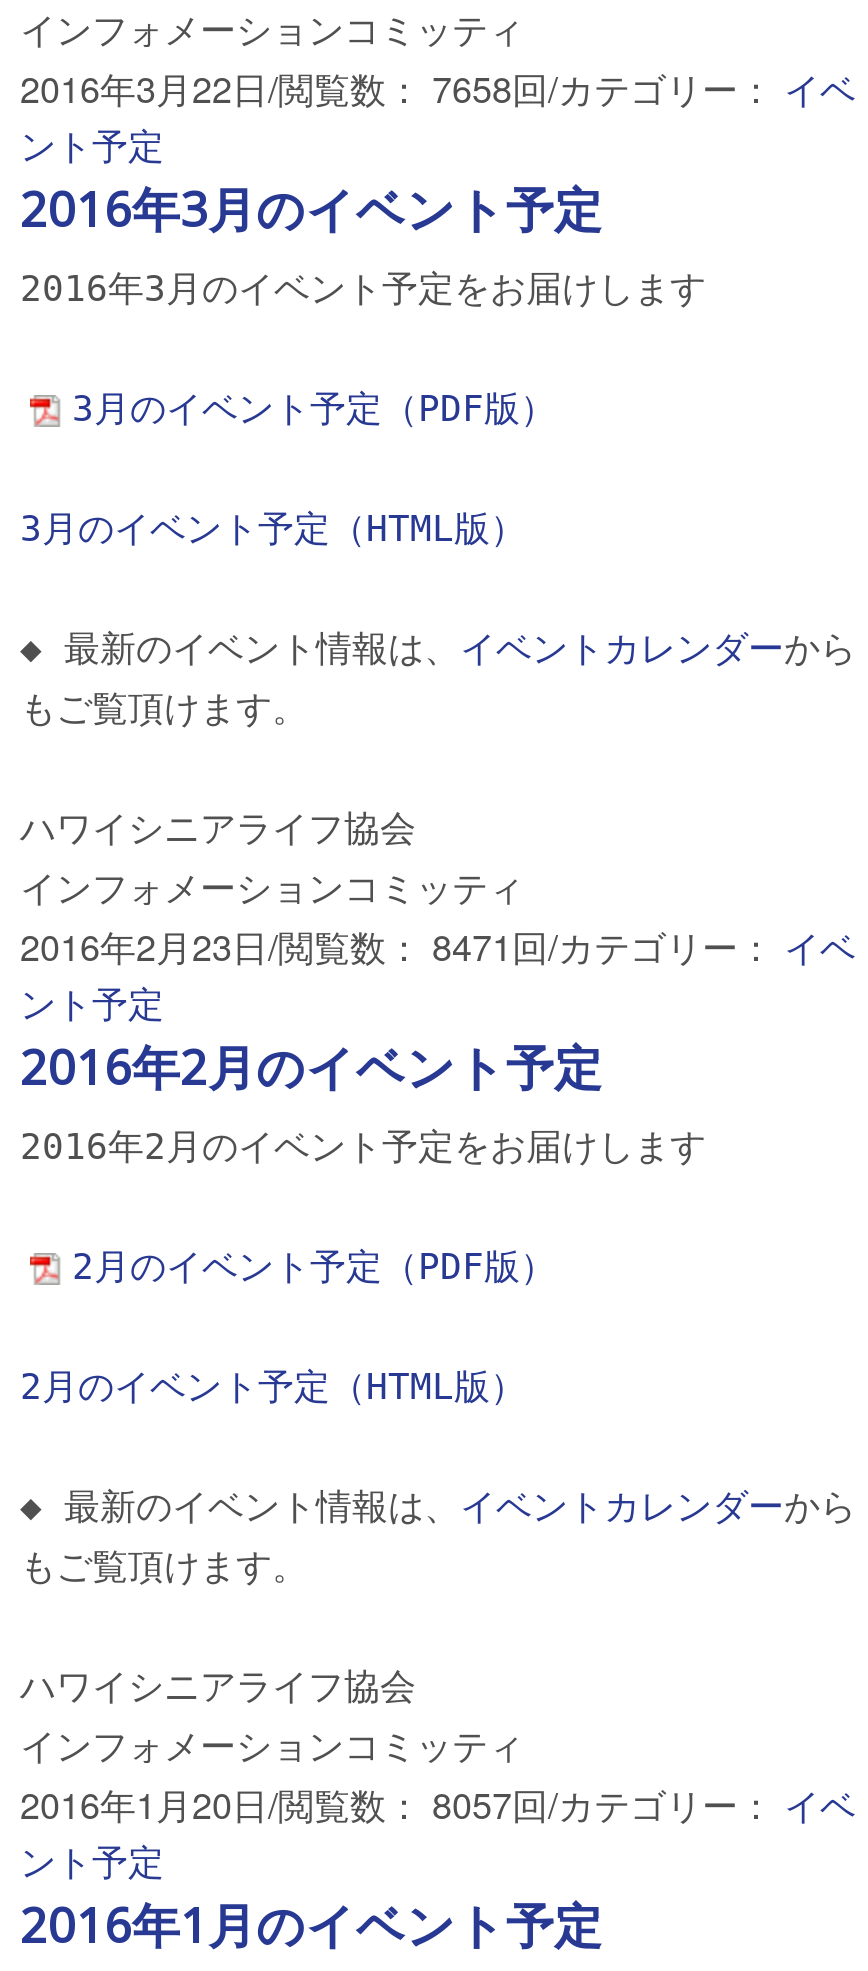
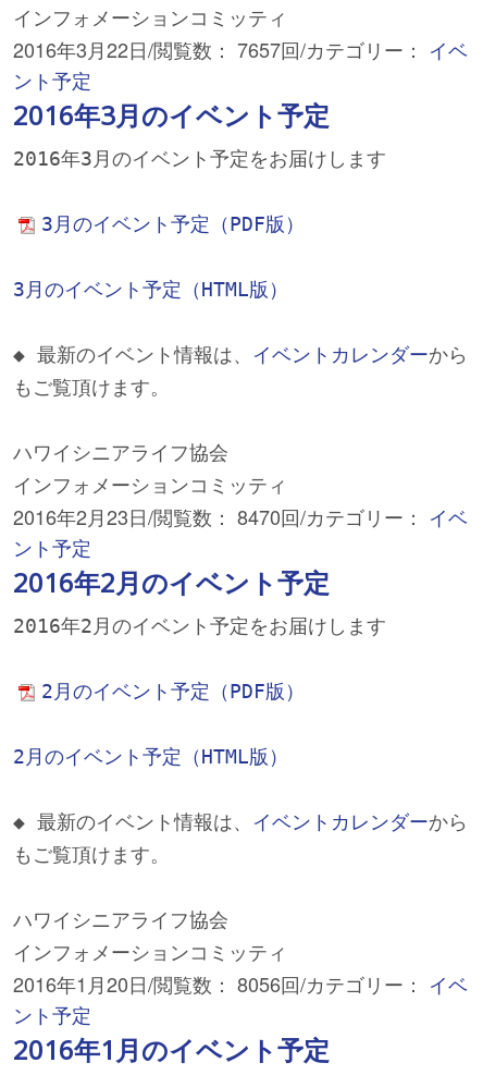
- 2016年3月22日/閲覧数： 7658回/カテゴリー：イベ
+ 2016年3月22日/閲覧数： 7657回/カテゴリー：イベ

- 2016年2月23日/閲覧数： 8471回/カテゴリー：イベ
+ 2016年2月23日/閲覧数： 8470回/カテゴリー：イベ

- 2016年1月20日/閲覧数： 8057回/カテゴリー：イベ
+ 2016年1月20日/閲覧数： 8056回/カテゴリー：イベ
